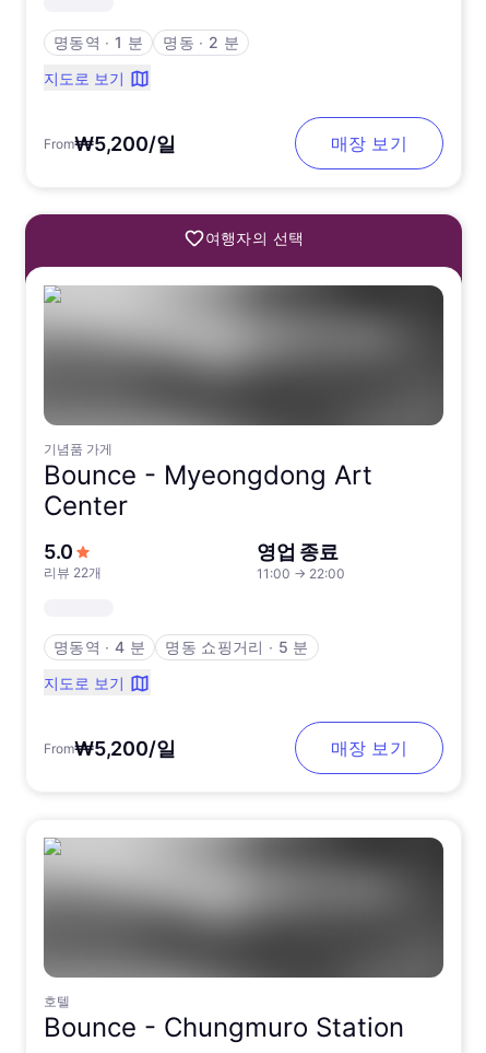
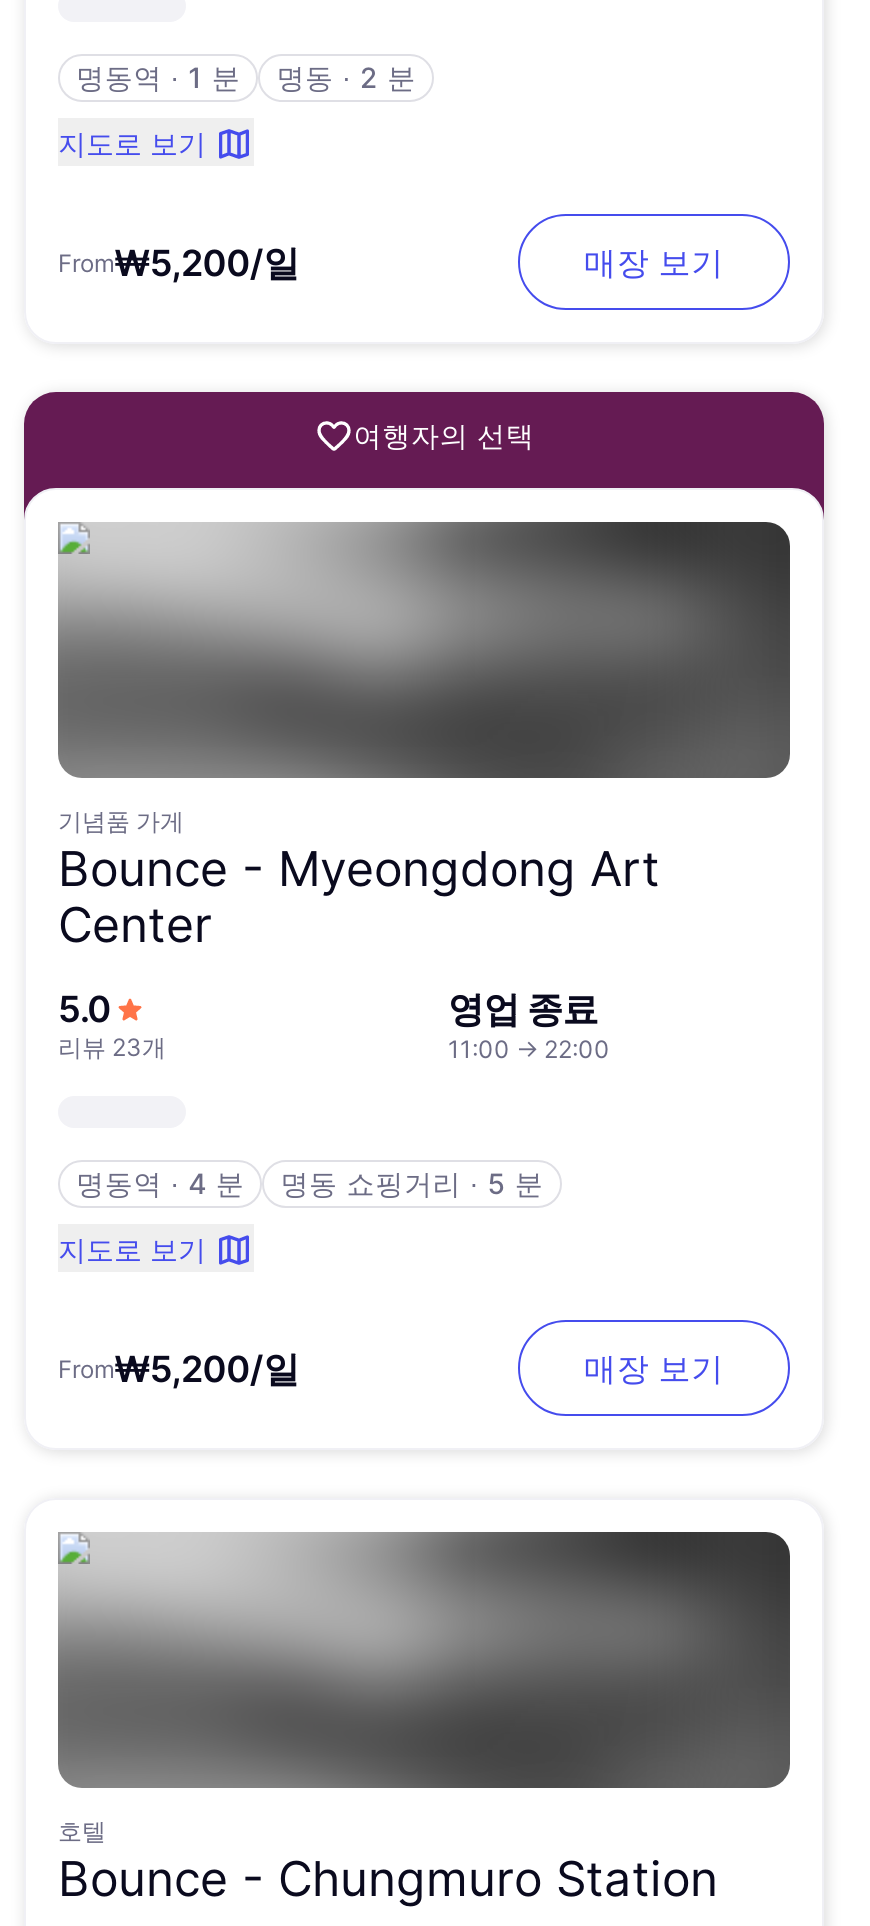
- 리뷰 22개
+ 리뷰 23개
